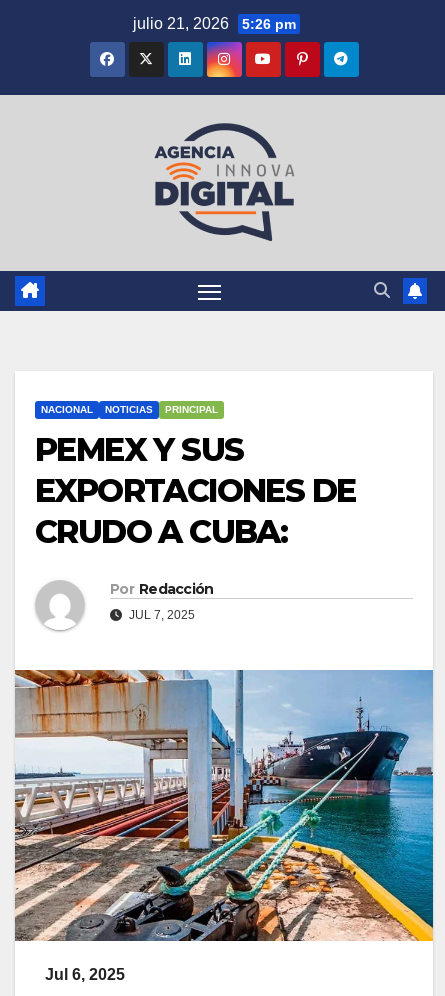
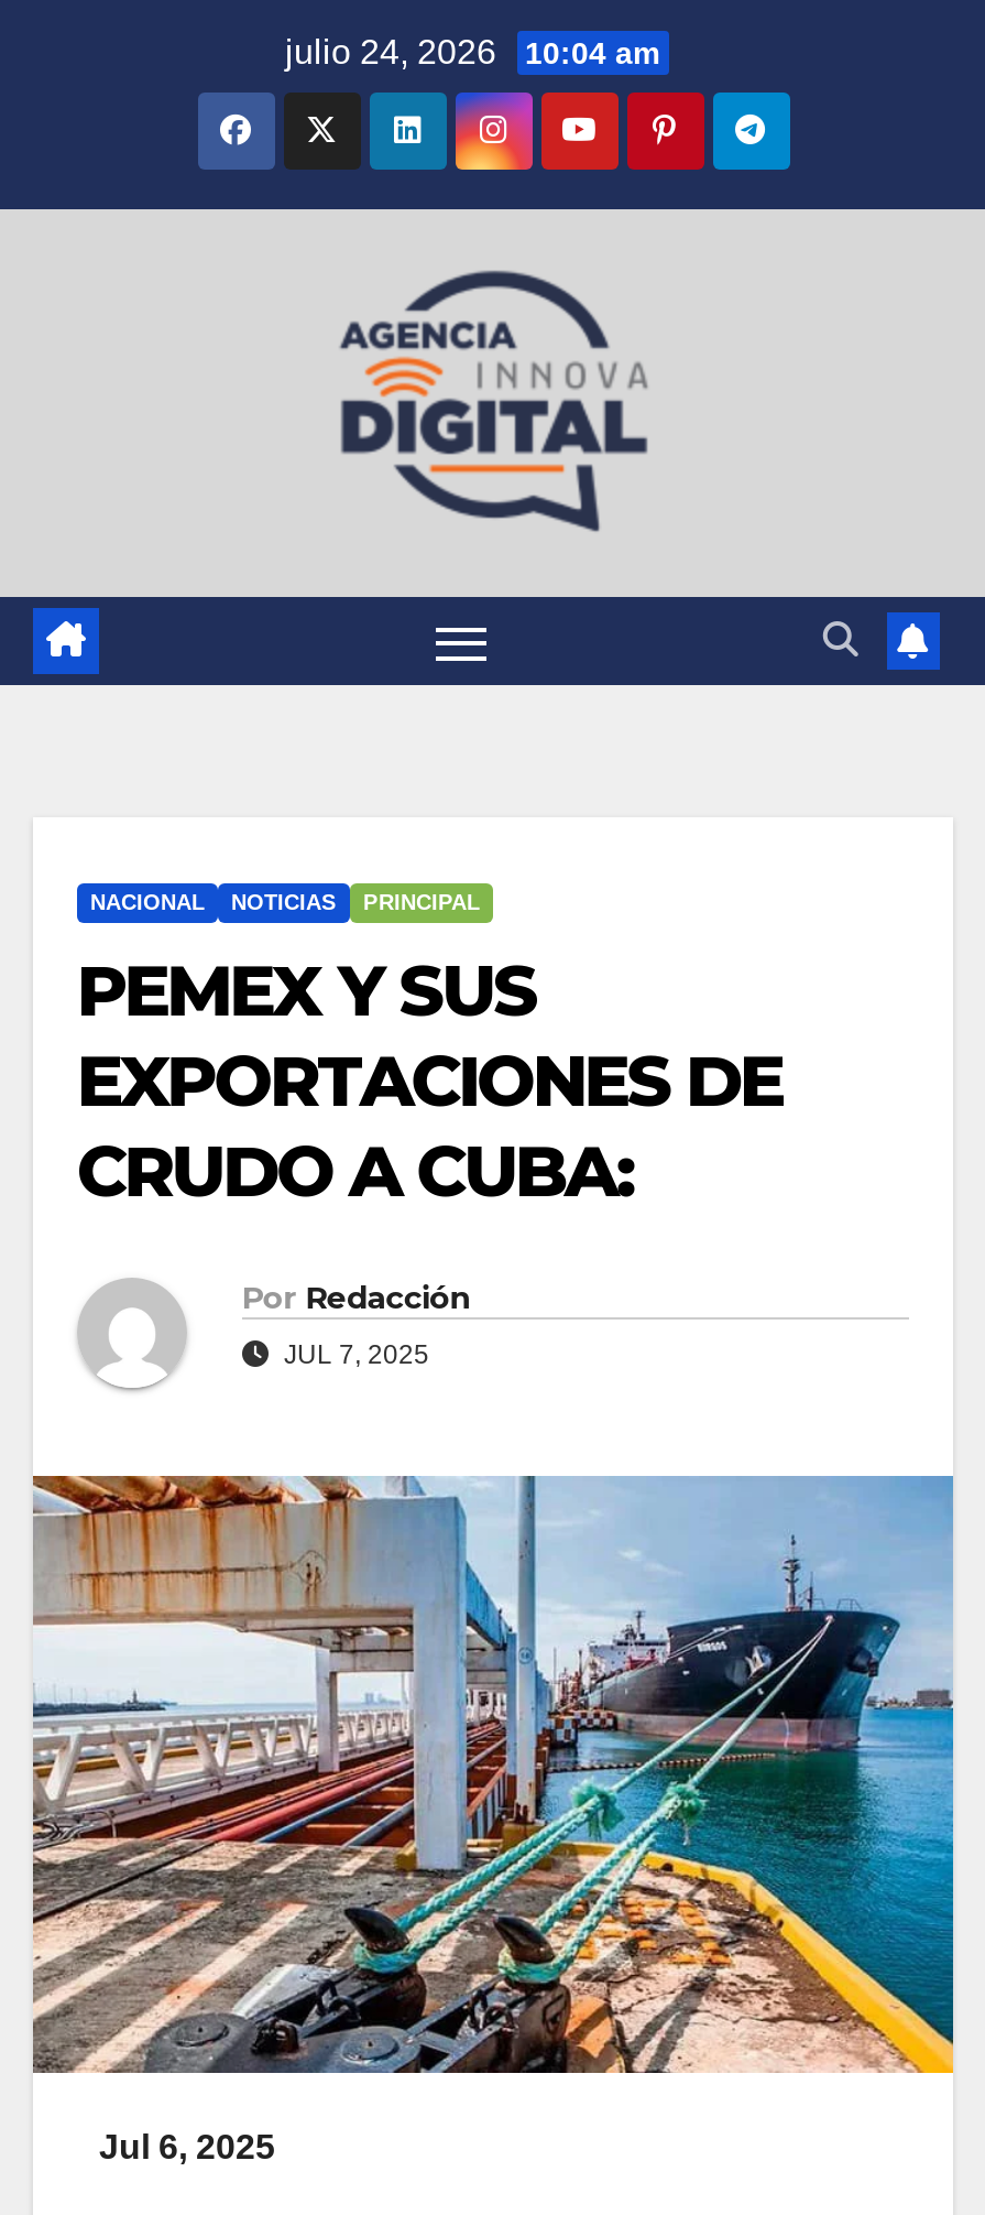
- julio 21, 2026 5:26 pm
+ julio 24, 2026 10:04 am
